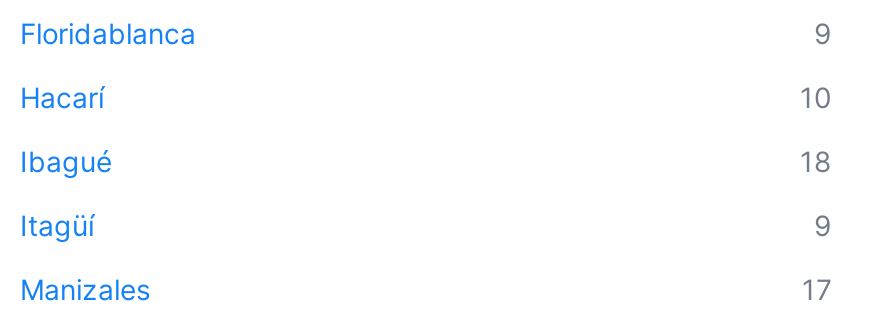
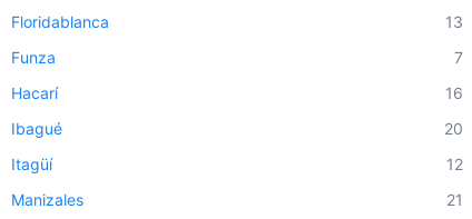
- 9
+ 13
+ Funza
+ 7

- 10
+ 16

- 18
+ 20

- 9
+ 12

- 17
+ 21
